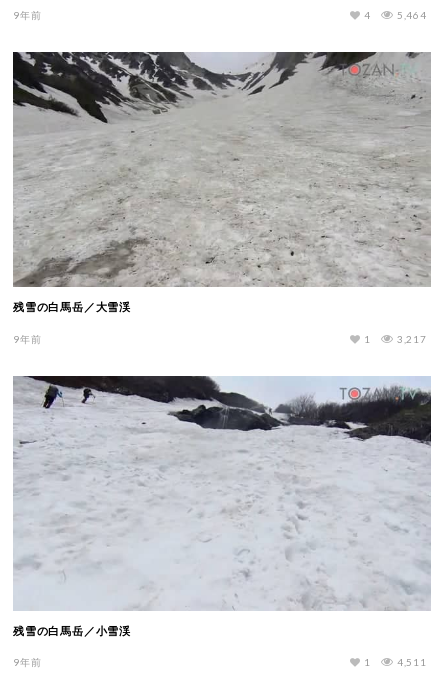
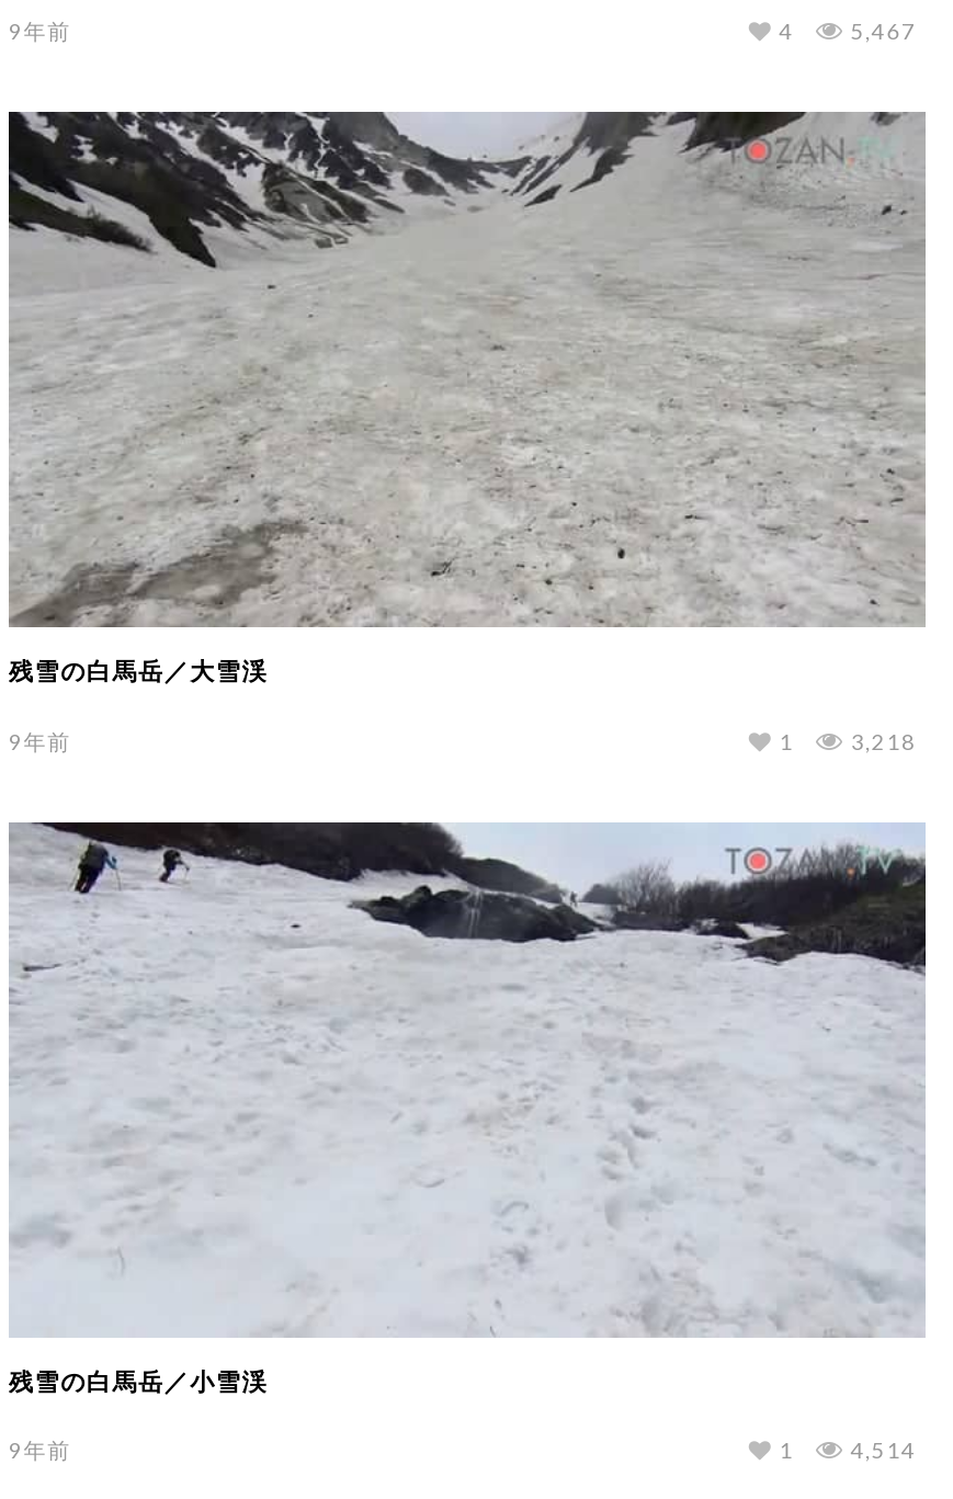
- 5,464
+ 5,467

- 3,217
+ 3,218

- 4,511
+ 4,514
